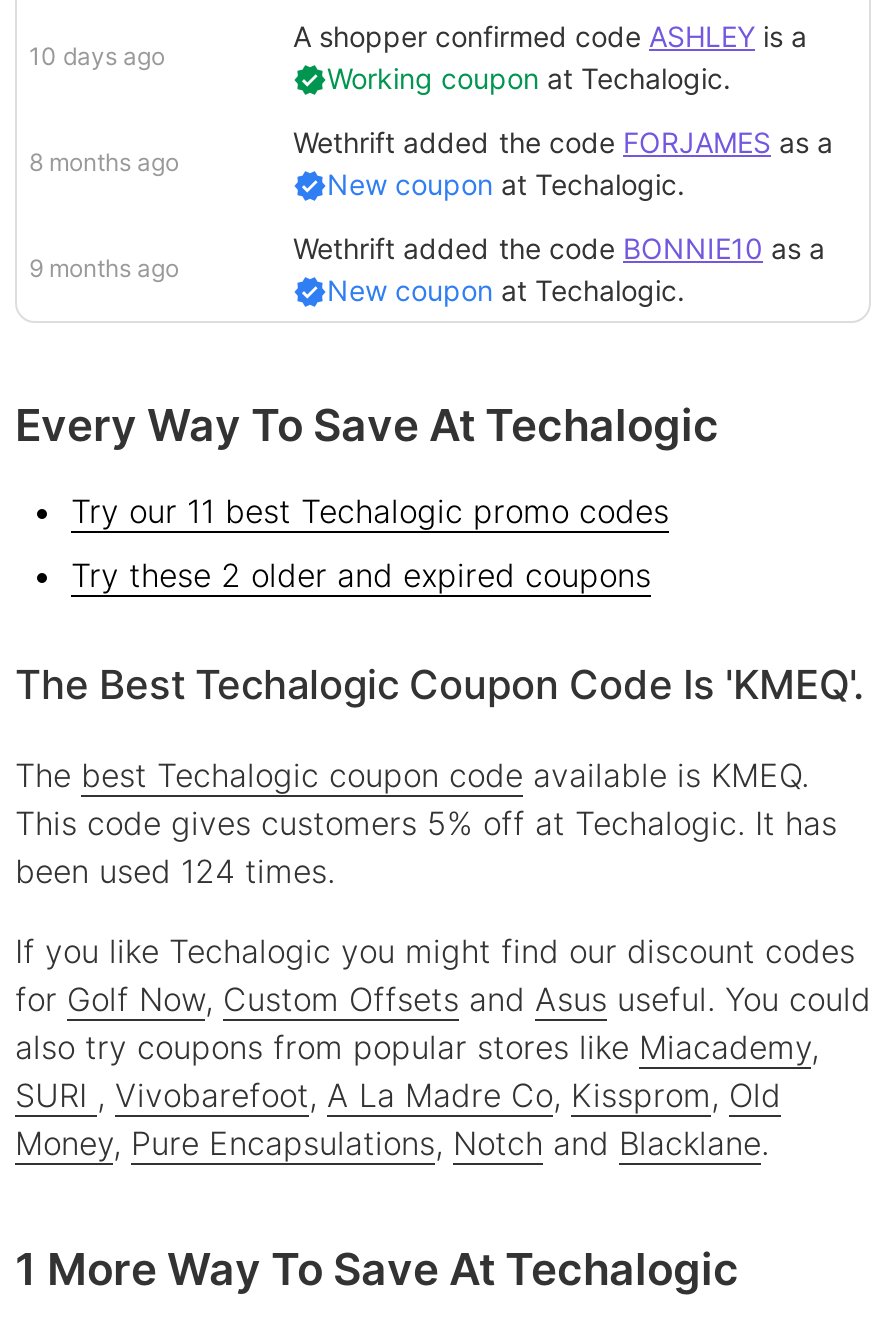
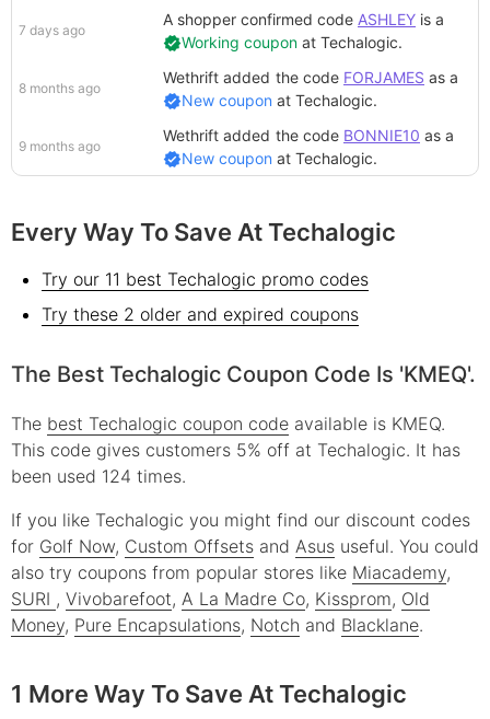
- 10 days ago
+ 7 days ago
